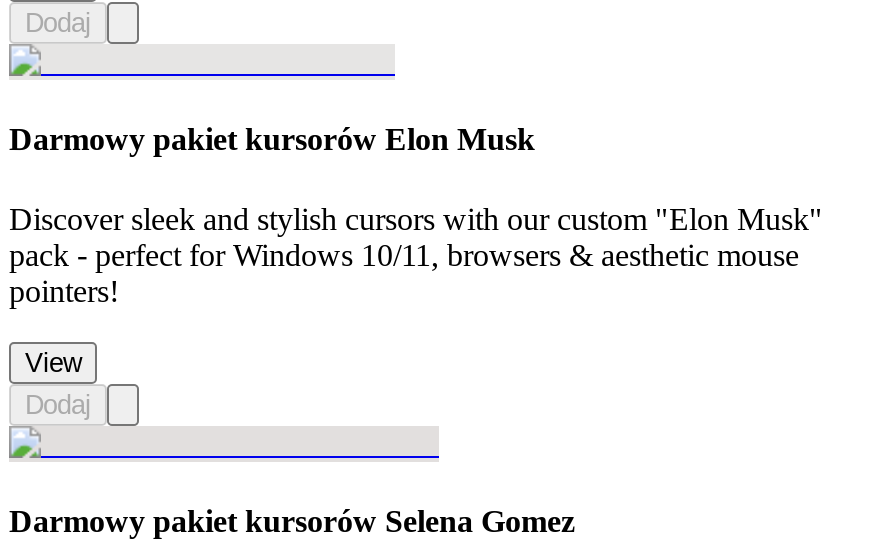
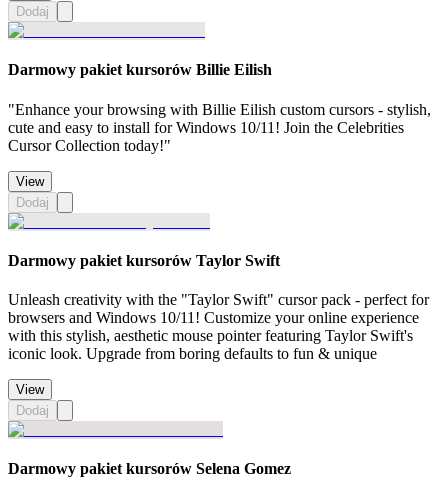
- Darmowy pakiet kursorów Elon Musk
- Discover sleek and stylish cursors with our custom "Elon Musk"
- pack - perfect for Windows 10/11, browsers & aesthetic mouse
- pointers!
+ Darmowy pakiet kursorów Billie Eilish
+ "Enhance your browsing with Billie Eilish custom cursors - stylish,
+ cute and easy to install for Windows 10/11! Join the Celebrities
+ Cursor Collection today!"
+ View
+ Dodaj
+ Darmowy pakiet kursorów Taylor Swift
+ Unleash creativity with the "Taylor Swift" cursor pack - perfect for
+ browsers and Windows 10/11! Customize your online experience
+ with this stylish, aesthetic mouse pointer featuring Taylor Swift's
+ iconic look. Upgrade from boring defaults to fun & unique
